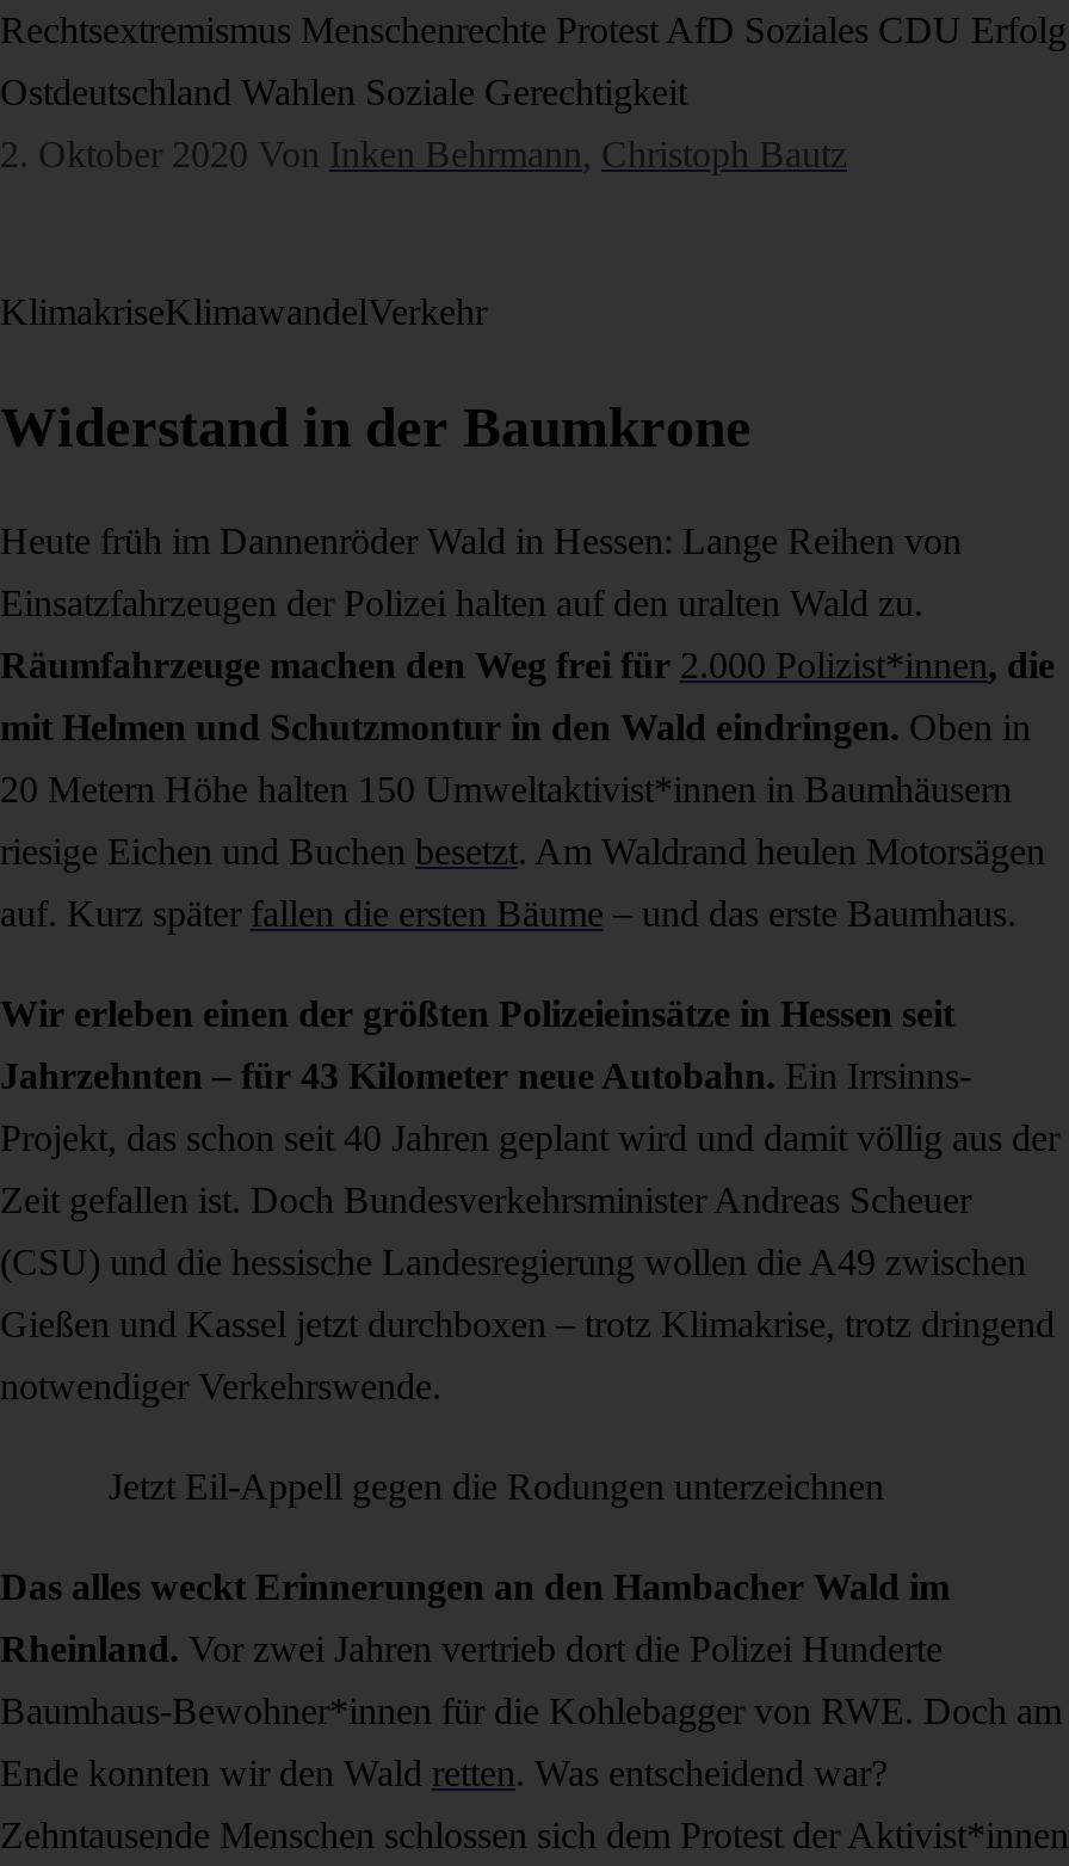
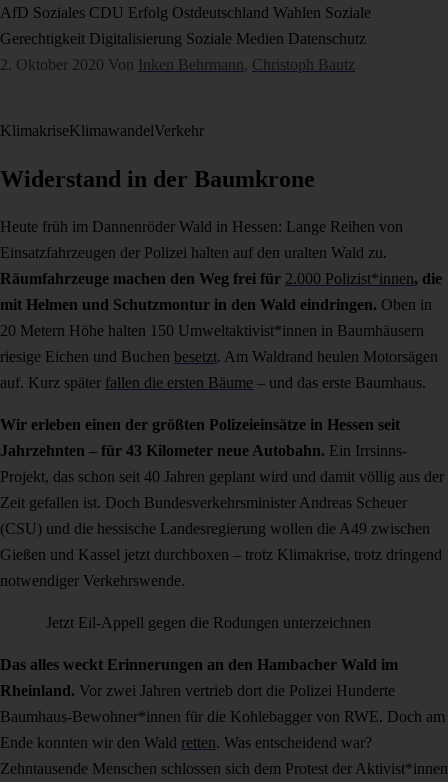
- Rechtsextremismus Menschenrechte Protest AfD Soziales CDU Erfolg
+ AfD Soziales CDU Erfolg Ostdeutschland Wahlen Soziale

- Ostdeutschland Wahlen Soziale Gerechtigkeit
+ Gerechtigkeit Digitalisierung Soziale Medien Datenschutz
